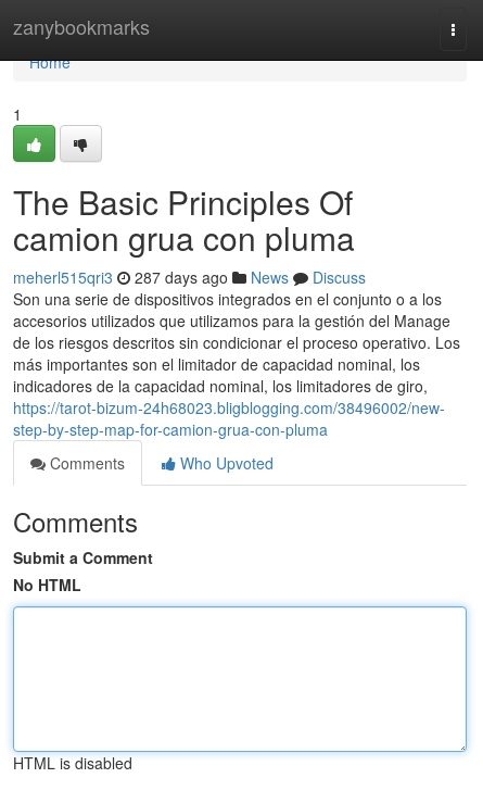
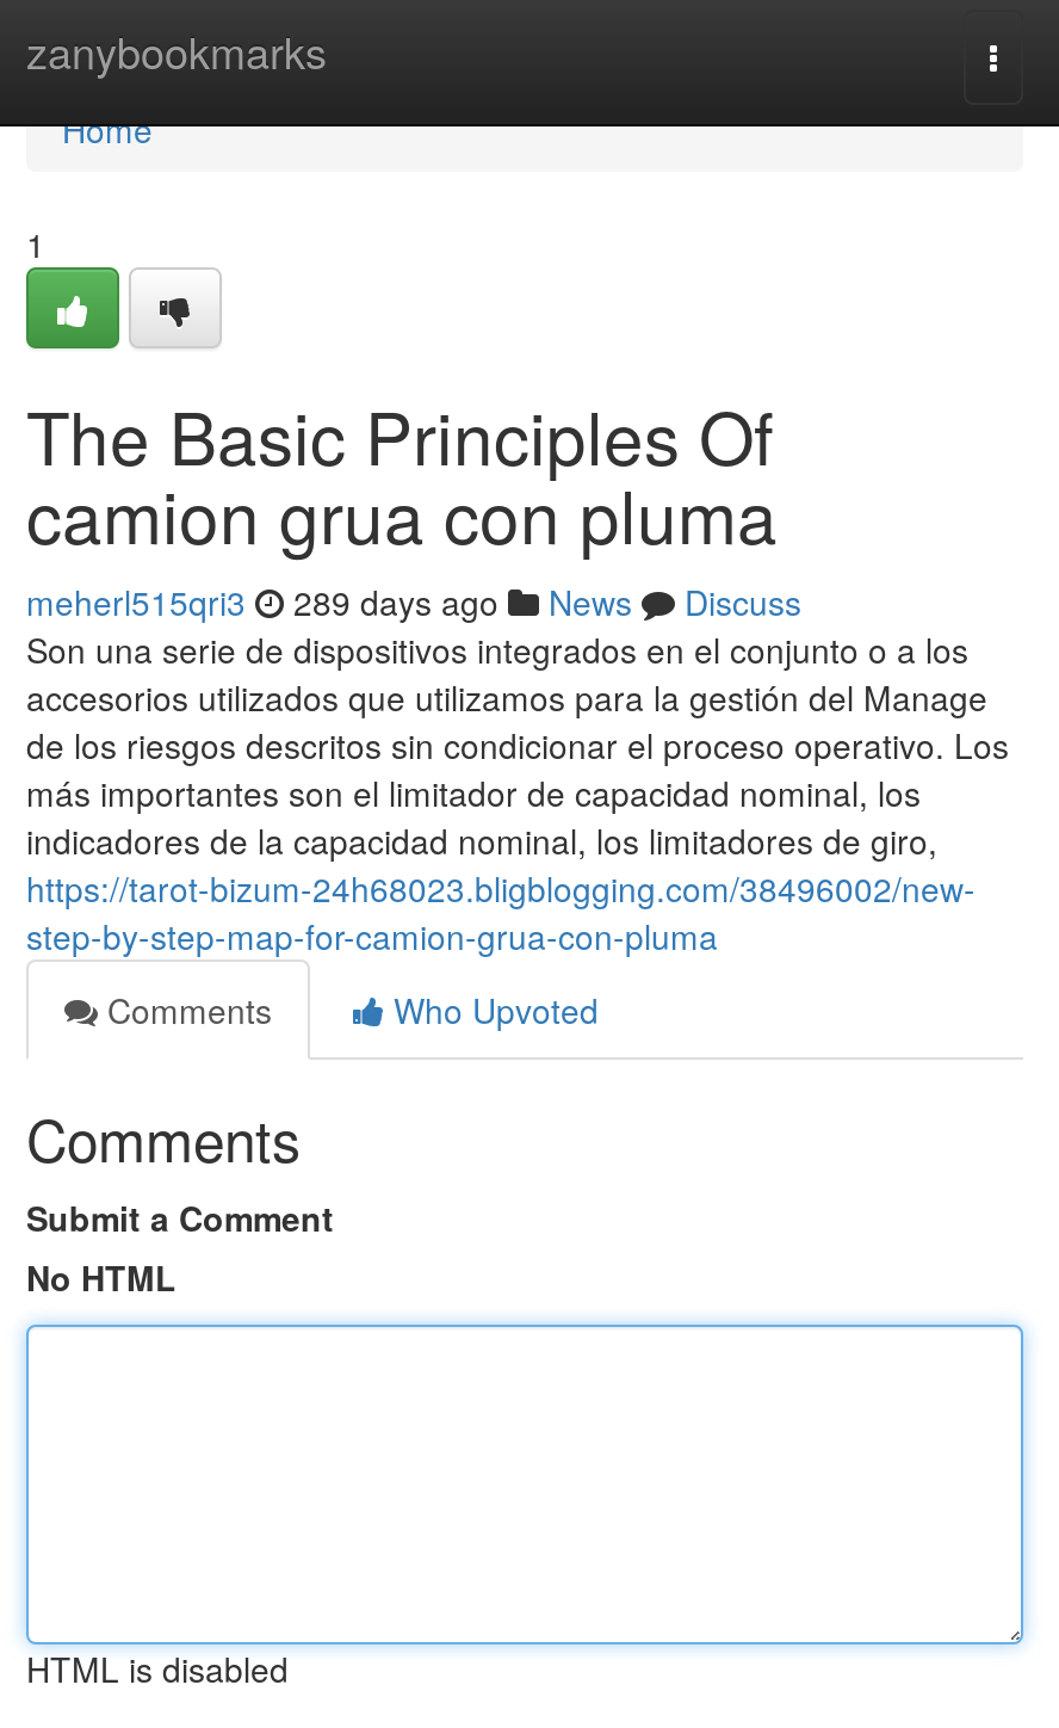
- meherl515qri3 287 days ago News Discuss
+ meherl515qri3 289 days ago News Discuss
